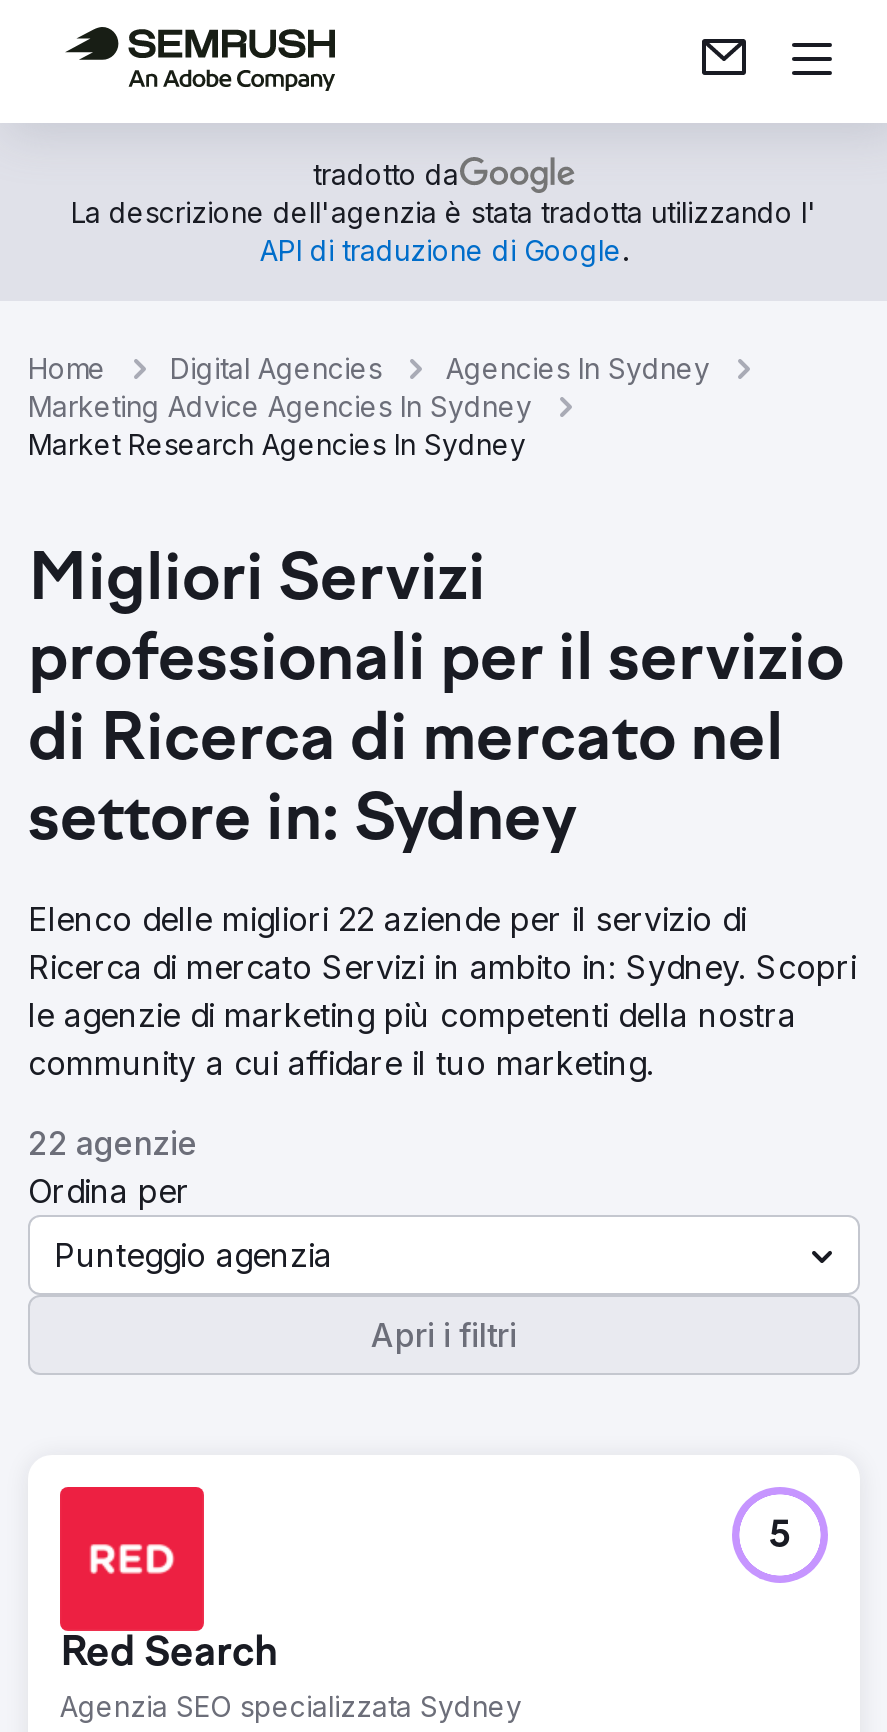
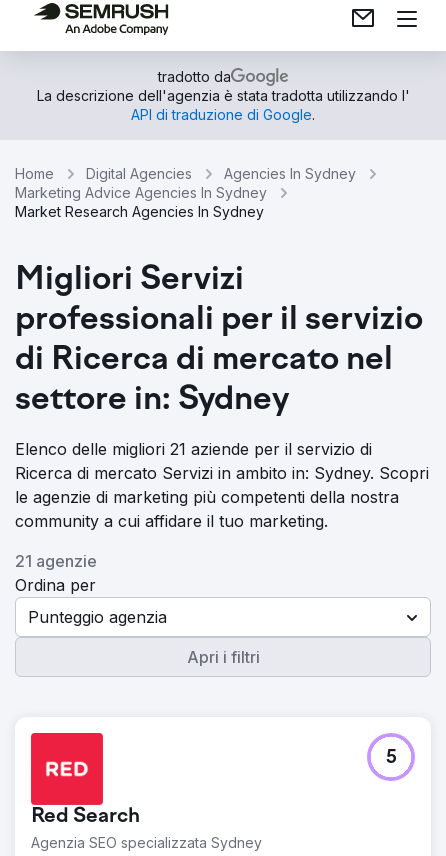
- Elenco delle migliori 22 aziende per il servizio di
+ Elenco delle migliori 21 aziende per il servizio di

- 22 agenzie
+ 21 agenzie
